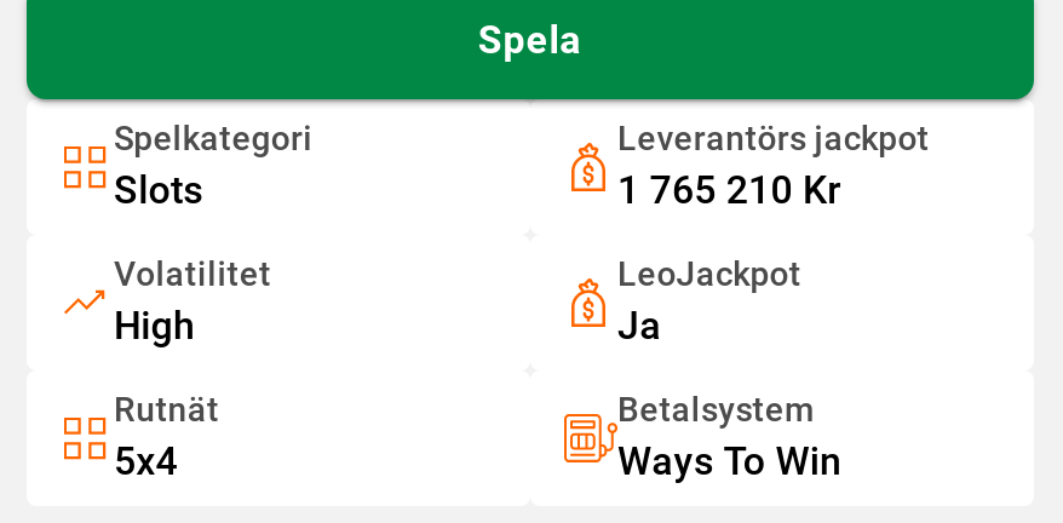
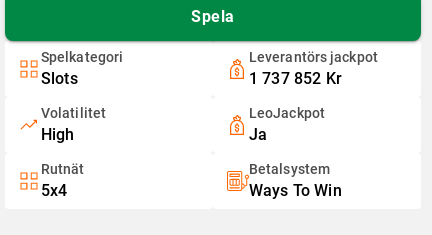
- 1 765 210 Kr
+ 1 737 852 Kr
